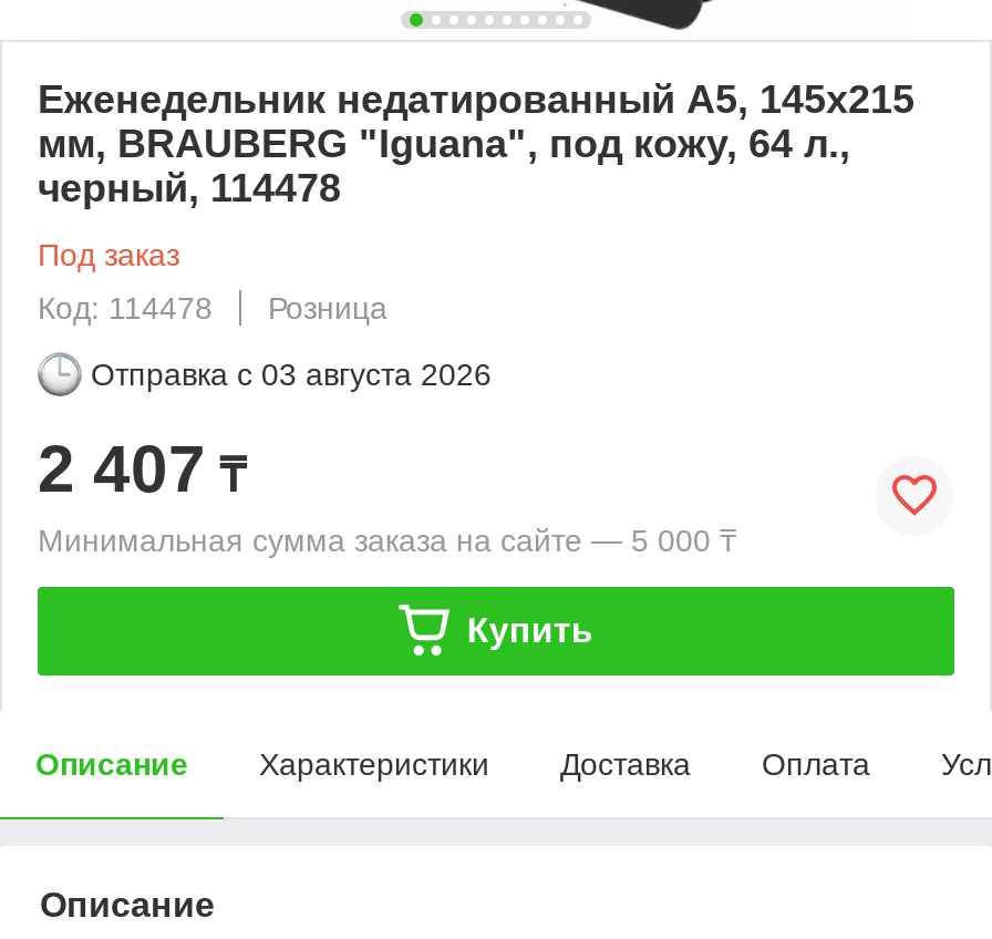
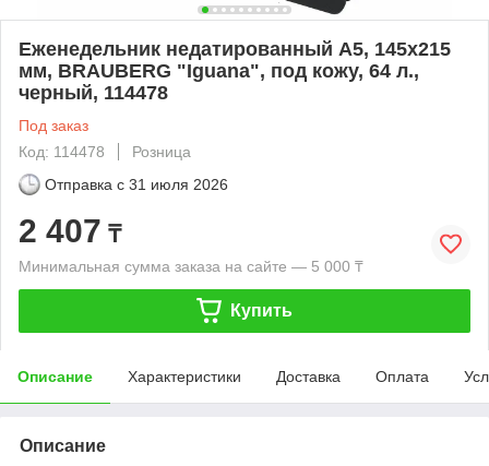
- Отправка с 03 августа 2026
+ Отправка с 31 июля 2026
